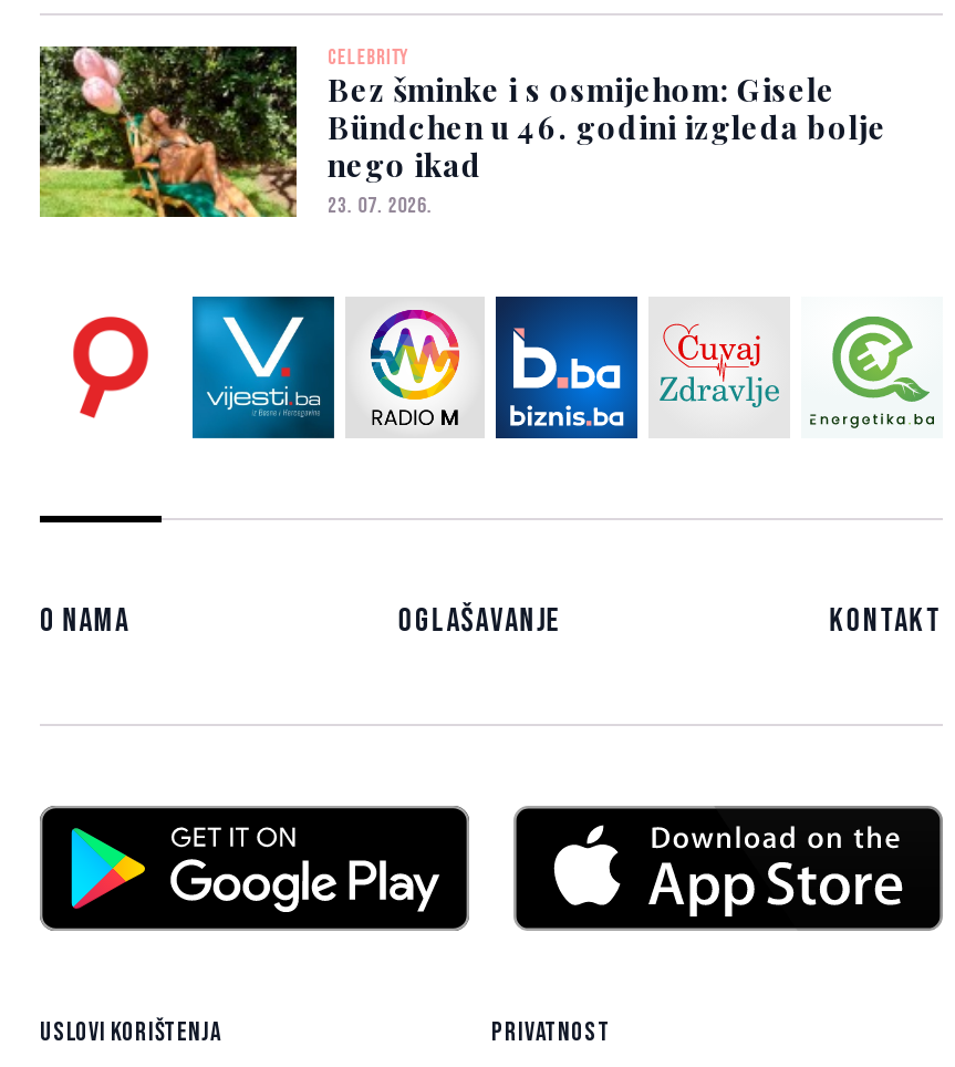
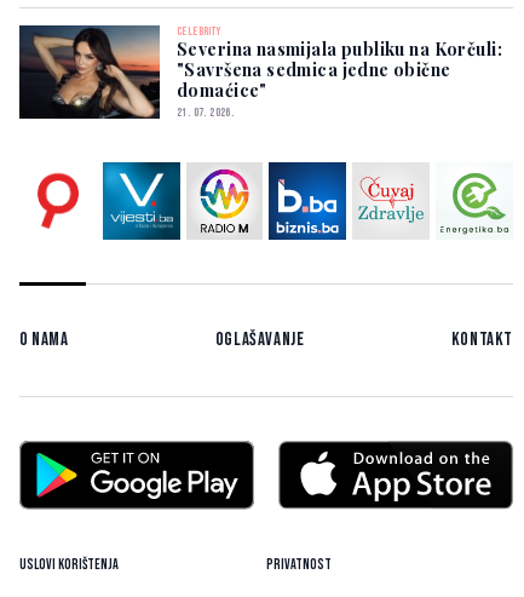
- [image]
- Bez šminke i s osmijehom: Gisele
- Bündchen u 46. godini izgleda bolje
- nego ikad
- 23. 07. 2026.
+ [image]
+ Severina nasmijala publiku na Korčuli:
+ "Savršena sedmica jedne obične
+ domaćice"
+ 21. 07. 2026.
